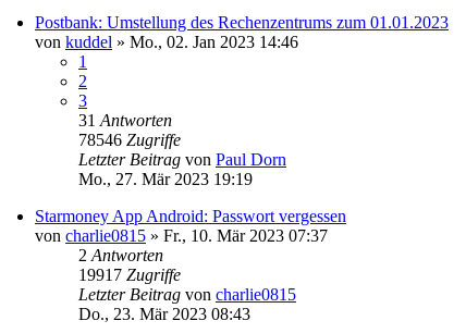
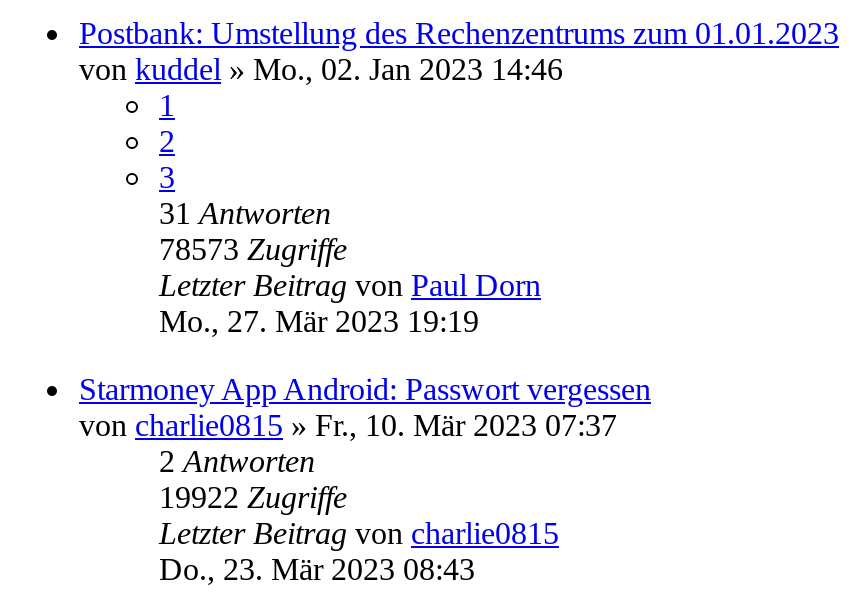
- 78546 Zugriffe
+ 78573 Zugriffe

- 19917 Zugriffe
+ 19922 Zugriffe
